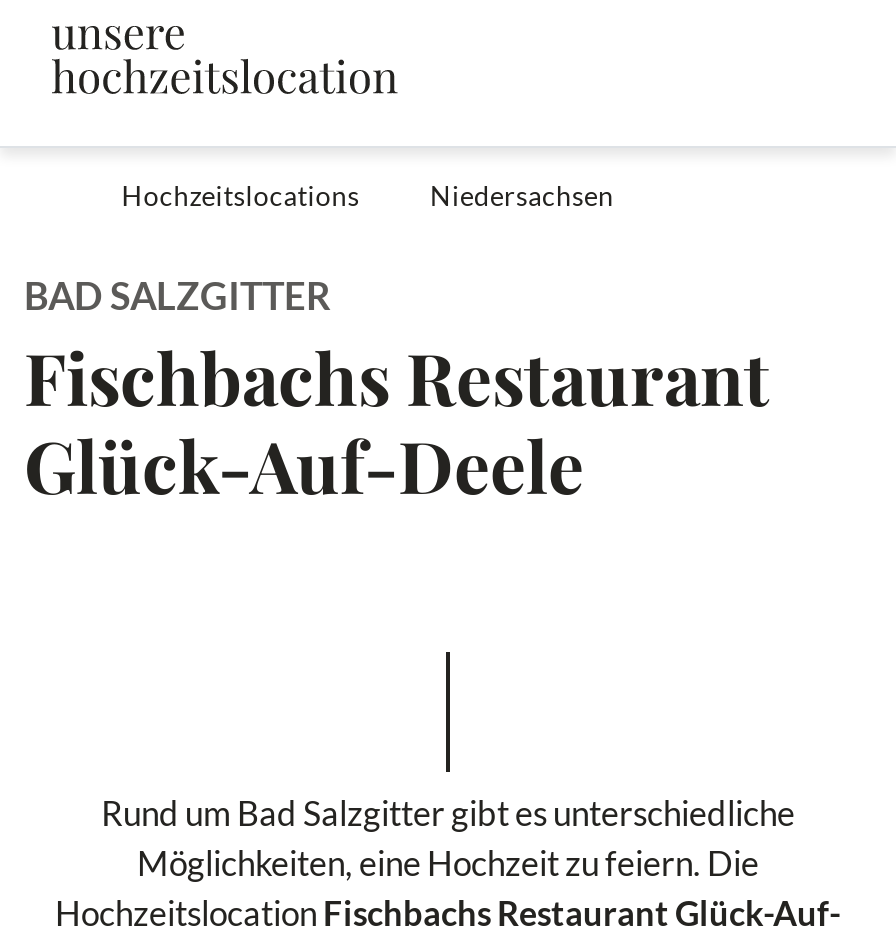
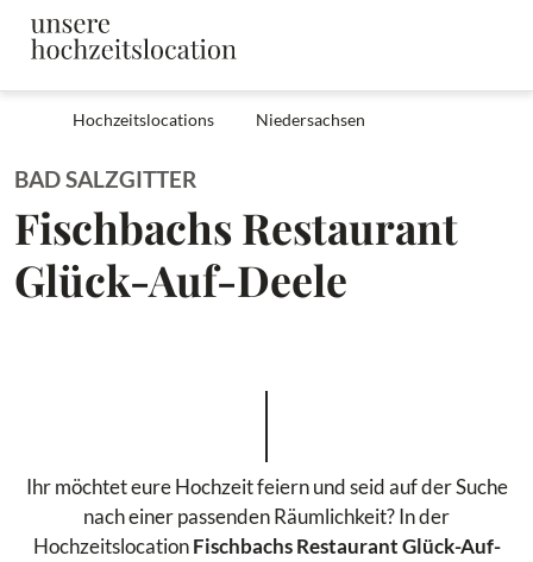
- Rund um Bad Salzgitter gibt es unterschiedliche
- Möglichkeiten, eine Hochzeit zu feiern. Die
+ Ihr möchtet eure Hochzeit feiern und seid auf der Suche
+ nach einer passenden Räumlichkeit? In der
